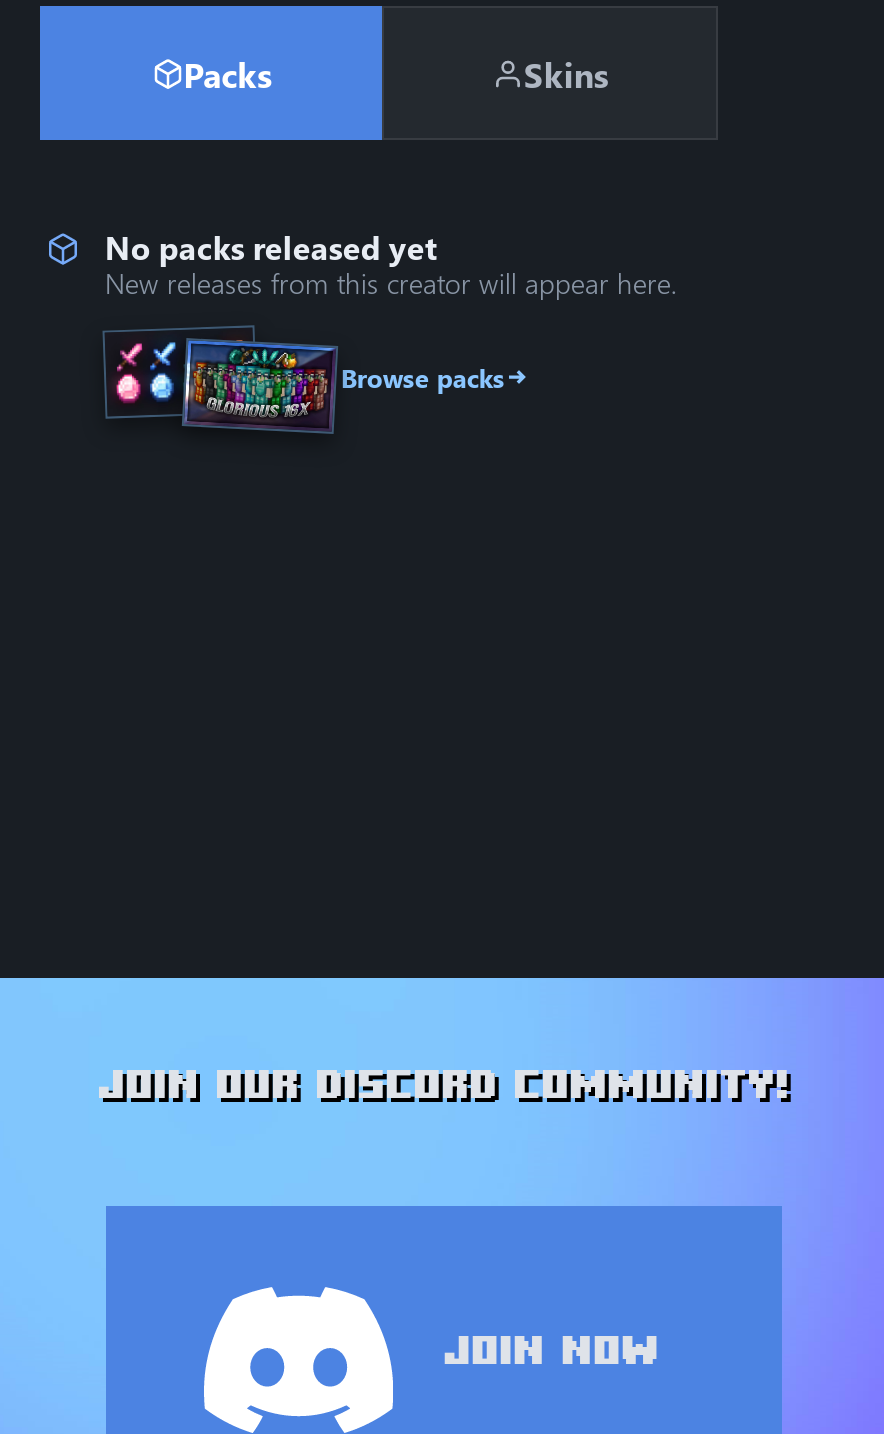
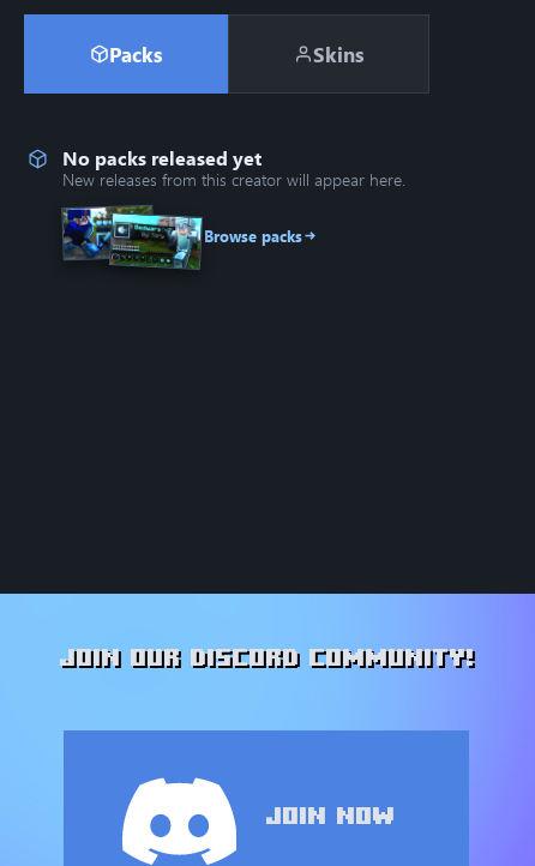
- [image]
+ [image]
